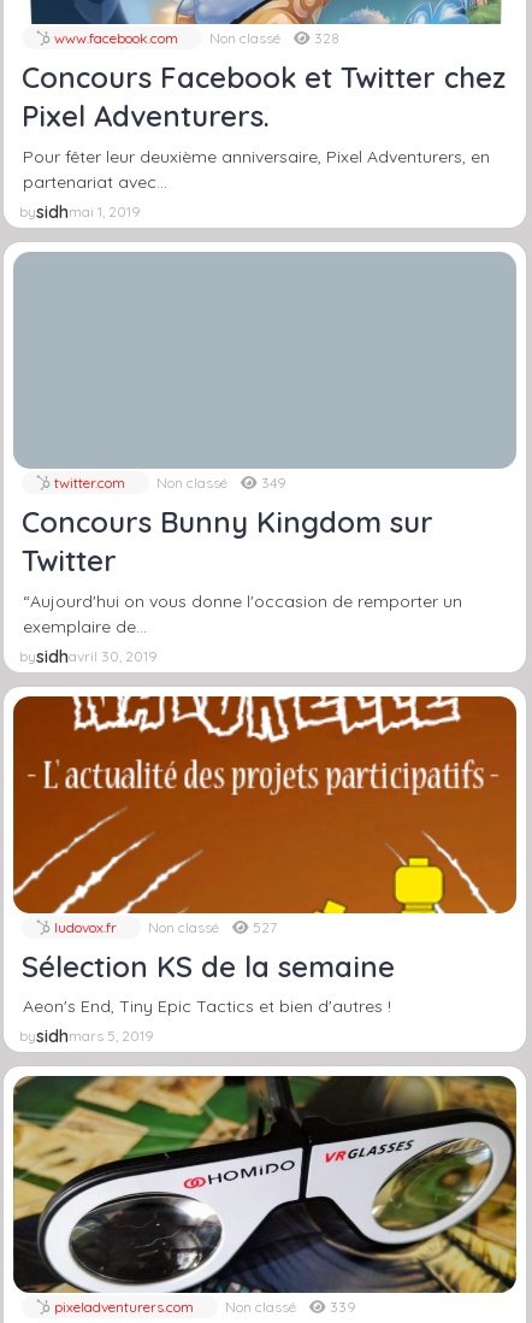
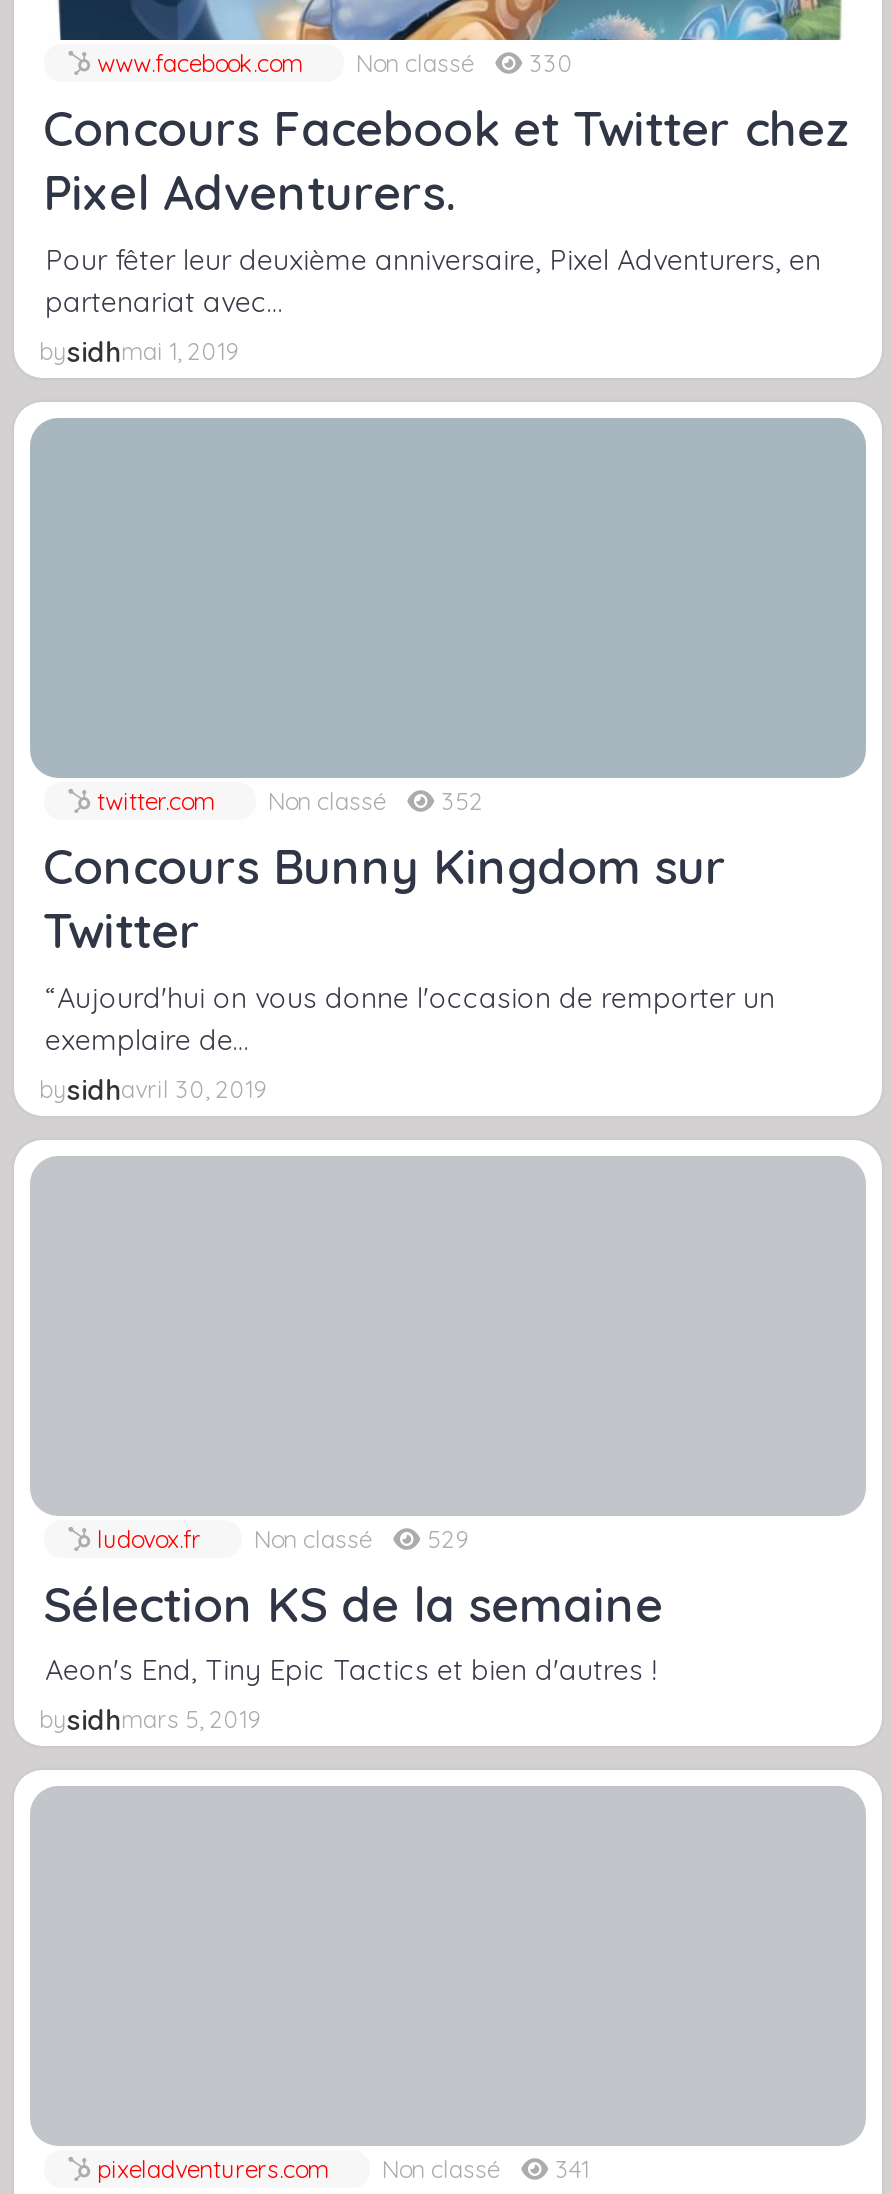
- www.facebook.com Non classé 328
+ www.facebook.com Non classé 330

- twitter.com Non classé 349
+ twitter.com Non classé 352

- [image]

- ludovox.fr Non classé 527
+ ludovox.fr Non classé 529

- [image]

- pixeladventurers.com Non classé 339
+ pixeladventurers.com Non classé 341
